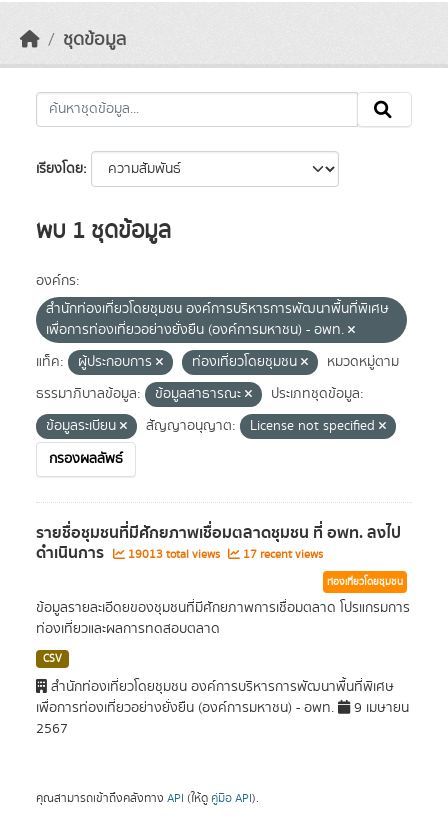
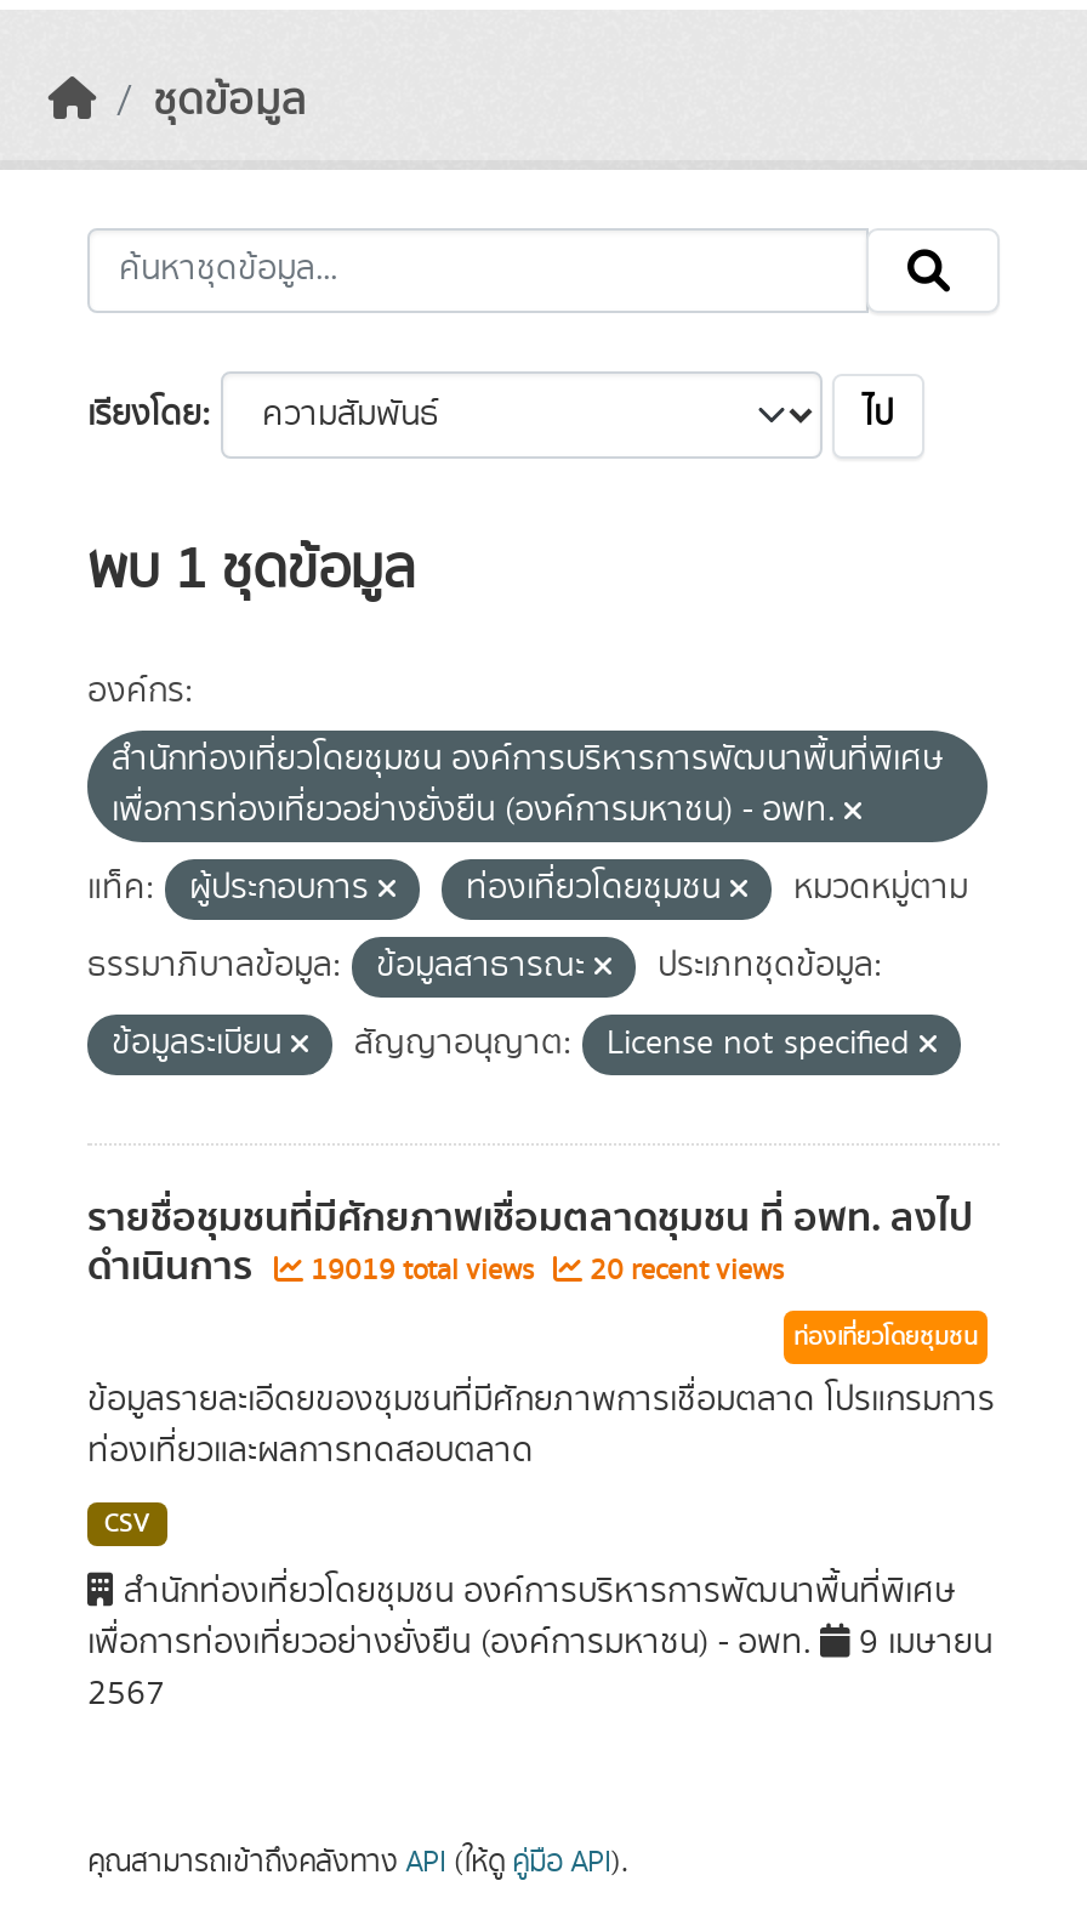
+ ไป

- กรองผลลัพธ์

- 19013 total views
+ 19019 total views

- 17 recent views
+ 20 recent views
